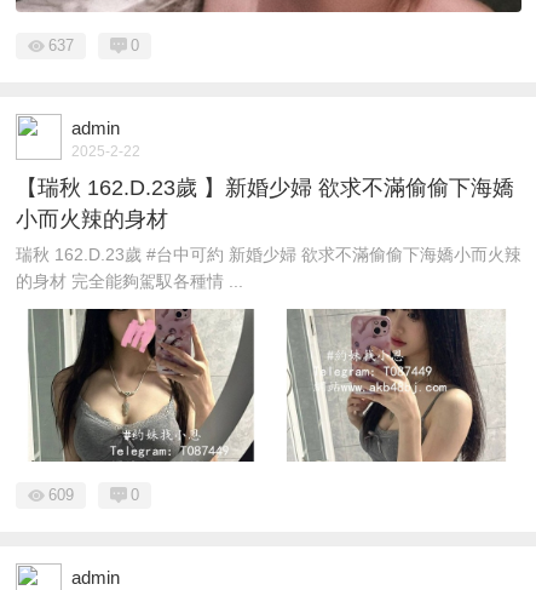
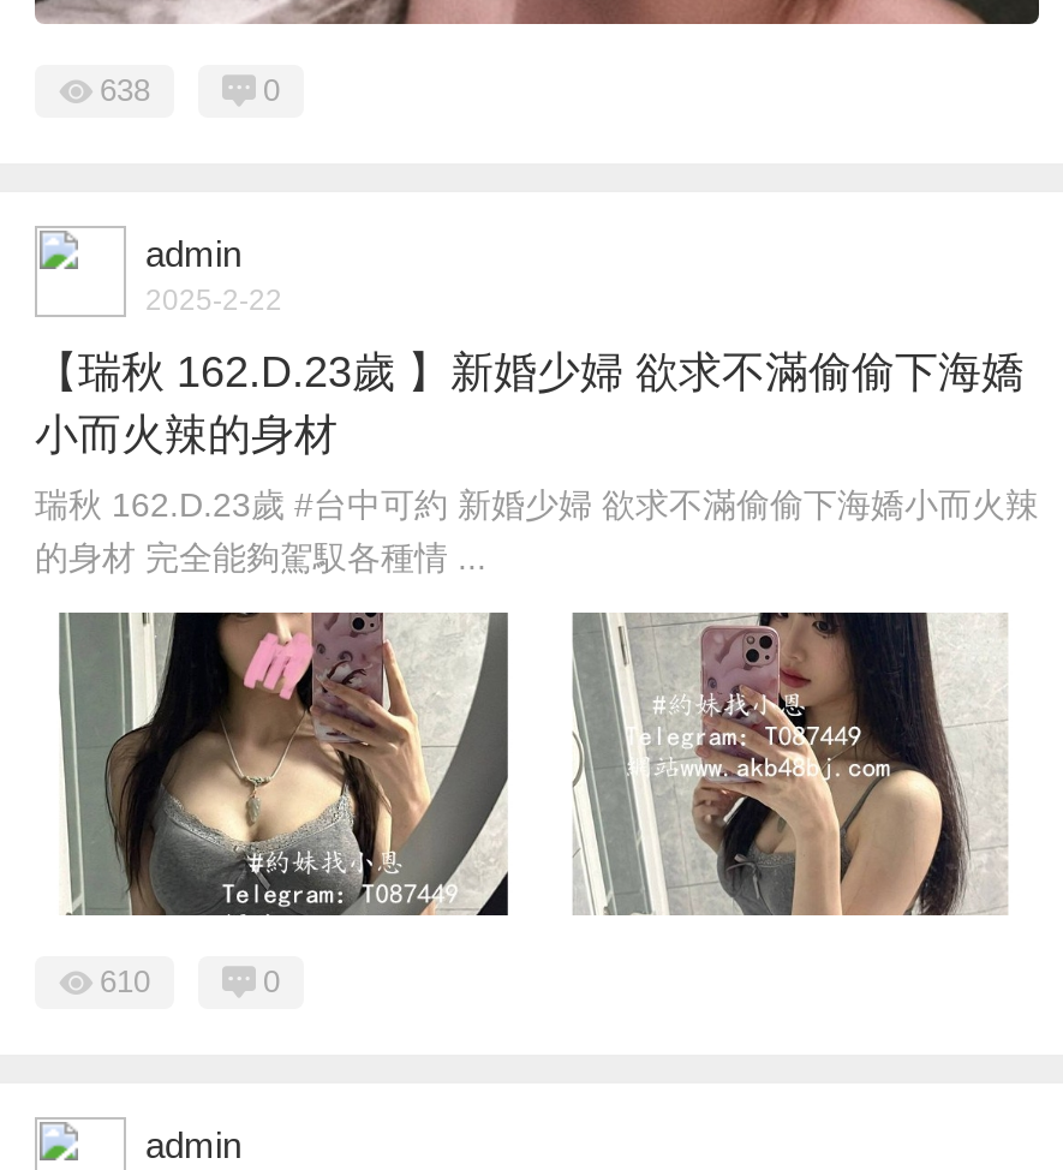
- 637
+ 638

- 609
+ 610
